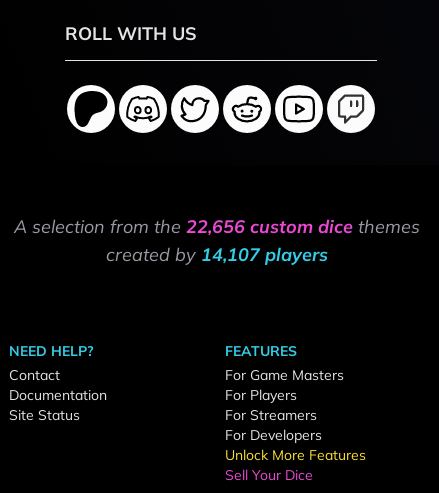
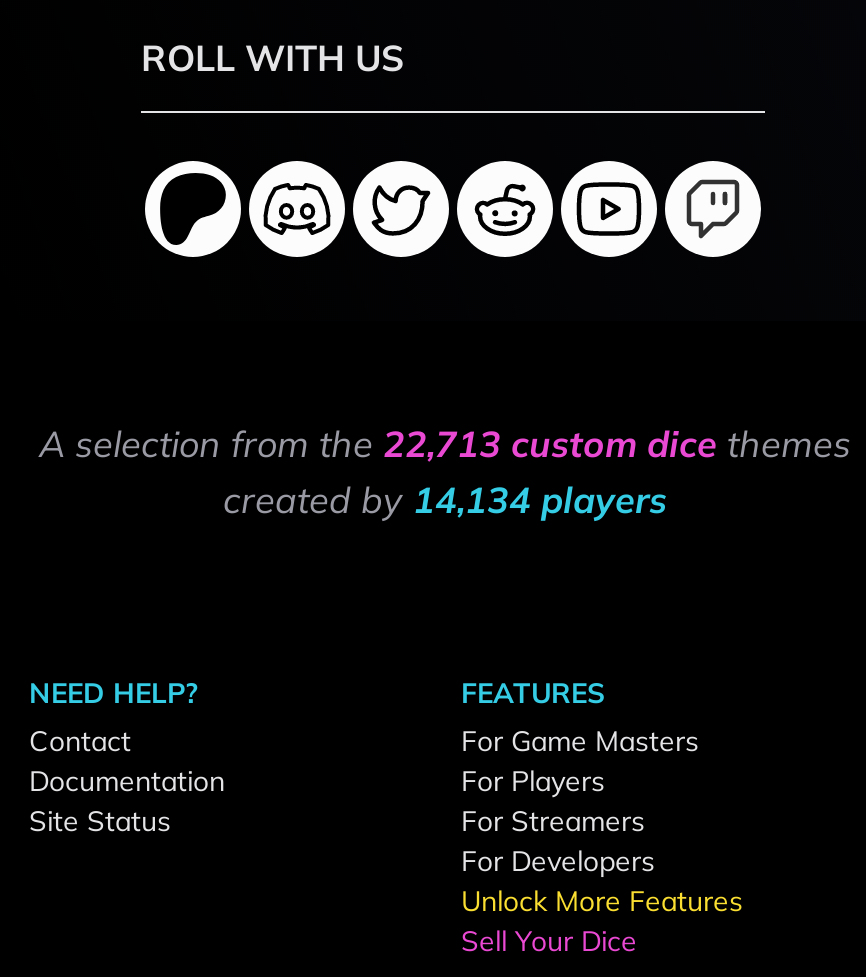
- A selection from the 22,656 custom dice themes
+ A selection from the 22,713 custom dice themes

- created by 14,107 players
+ created by 14,134 players
